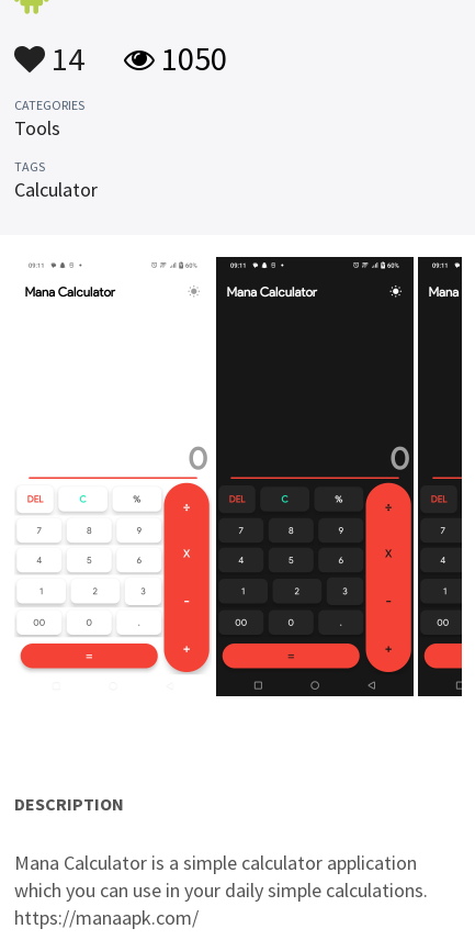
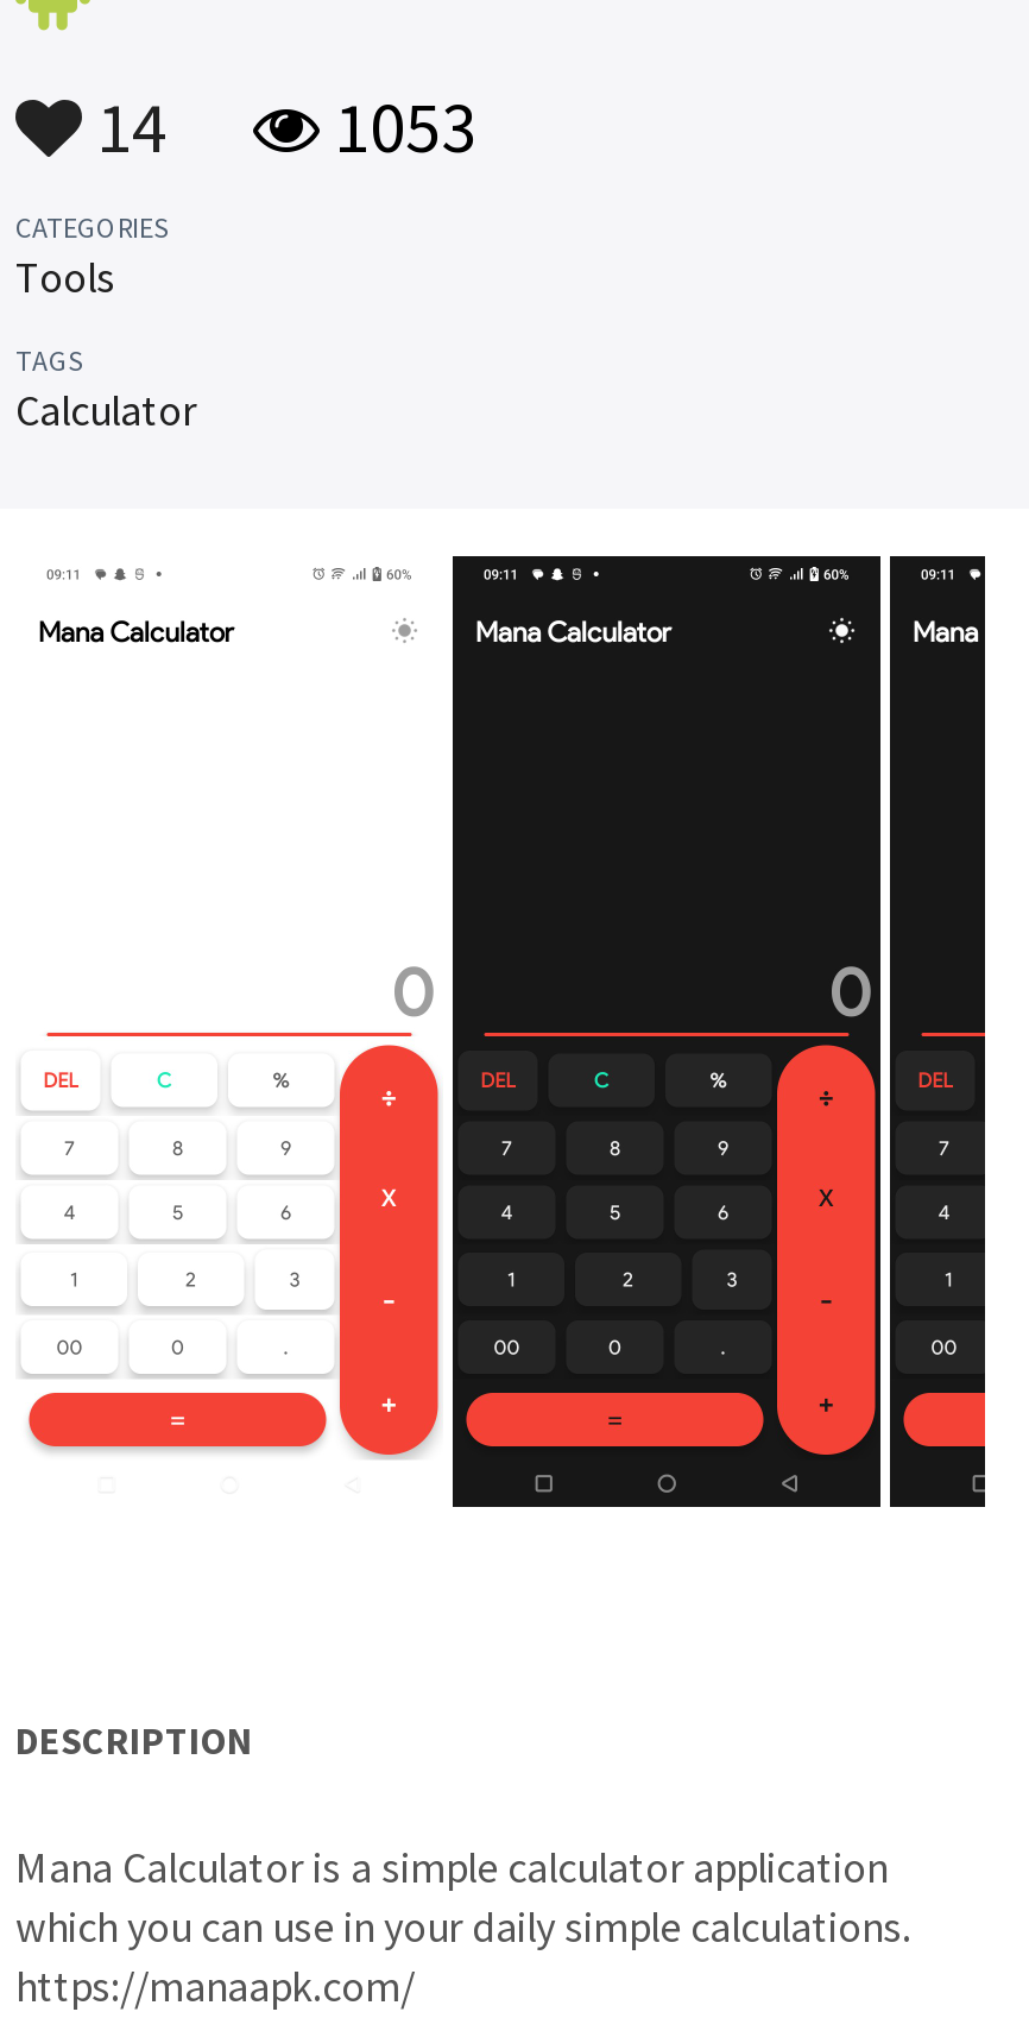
- 14 1050
+ 14 1053
